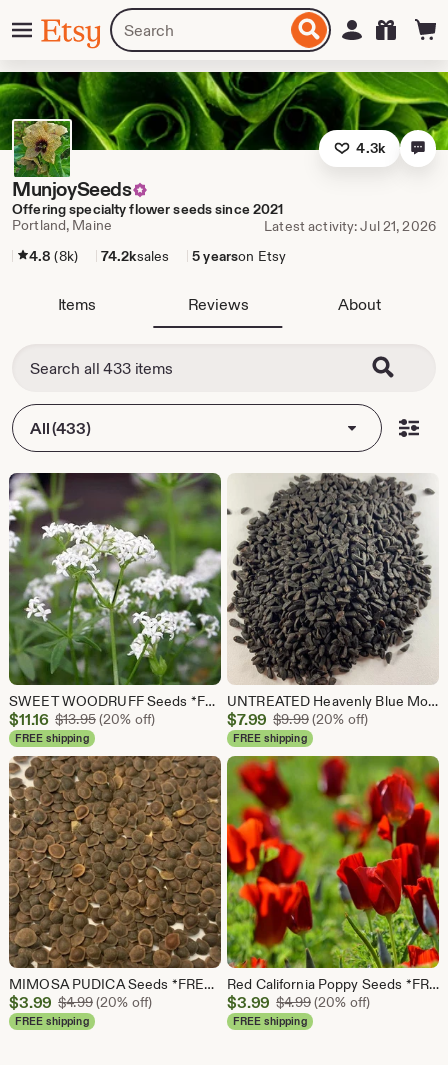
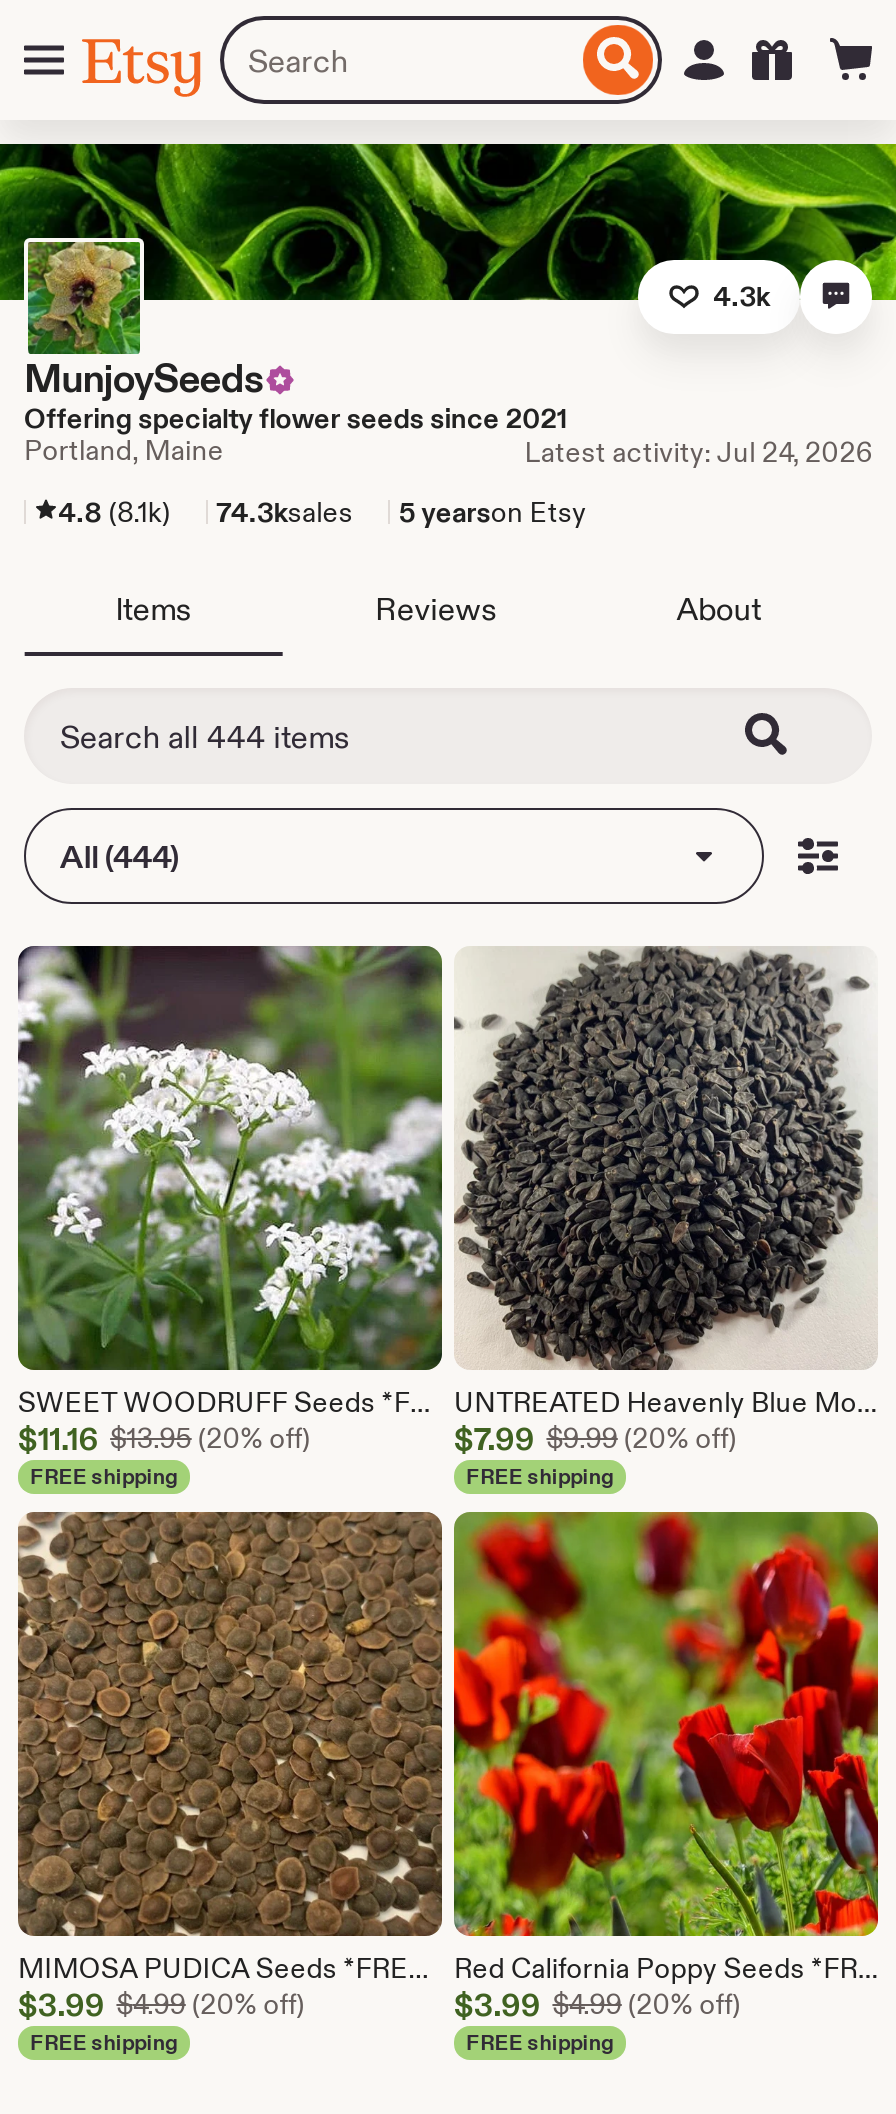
- Latest activity: Jul 21, 2026
+ Latest activity: Jul 24, 2026

- 4.8 (8k)
- 74.2ksales
+ 4.8 (8.1k)
+ 74.3ksales

- All (433)
+ All (444)
